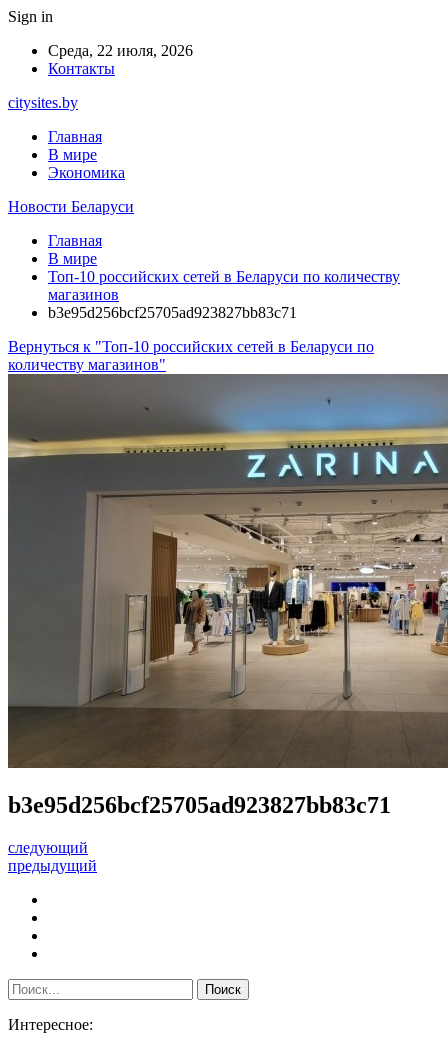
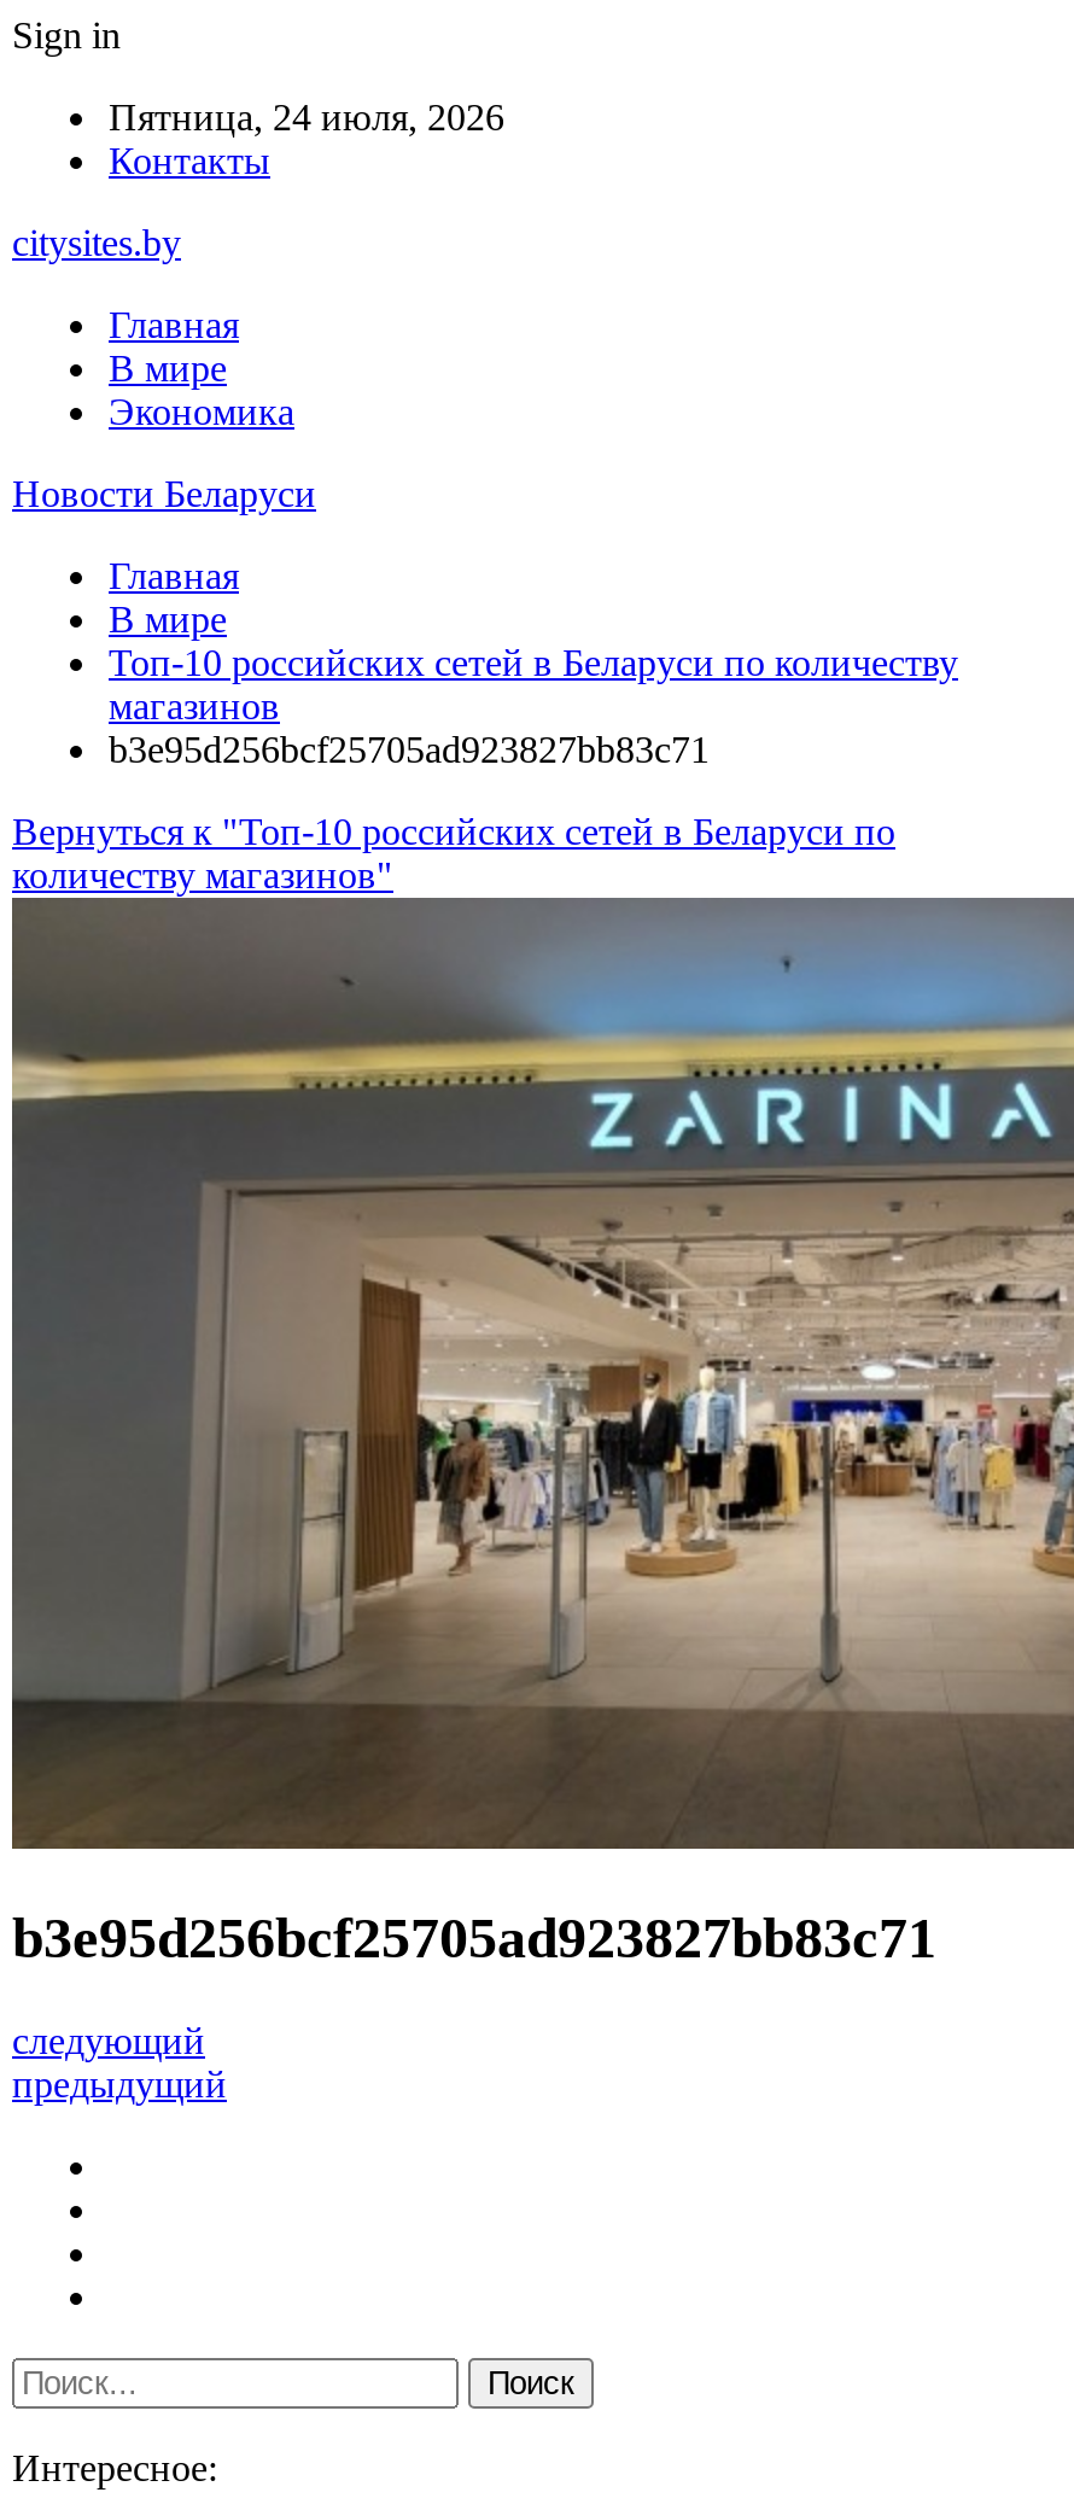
- Среда, 22 июля, 2026
+ Пятница, 24 июля, 2026
